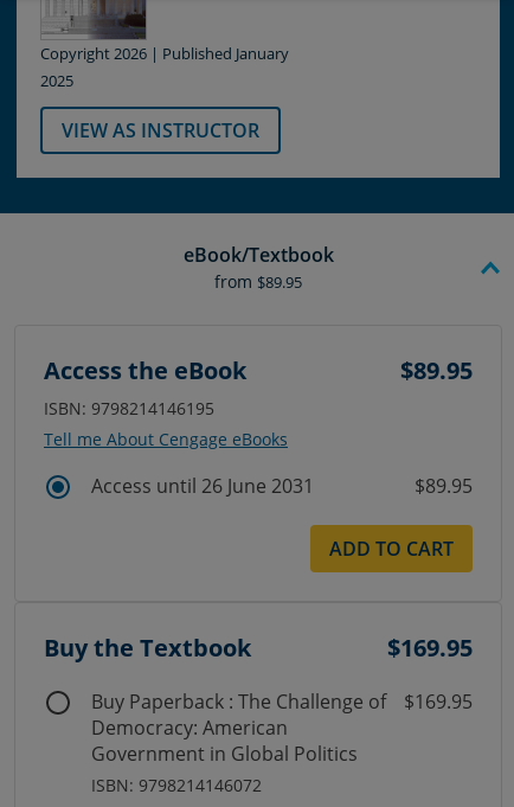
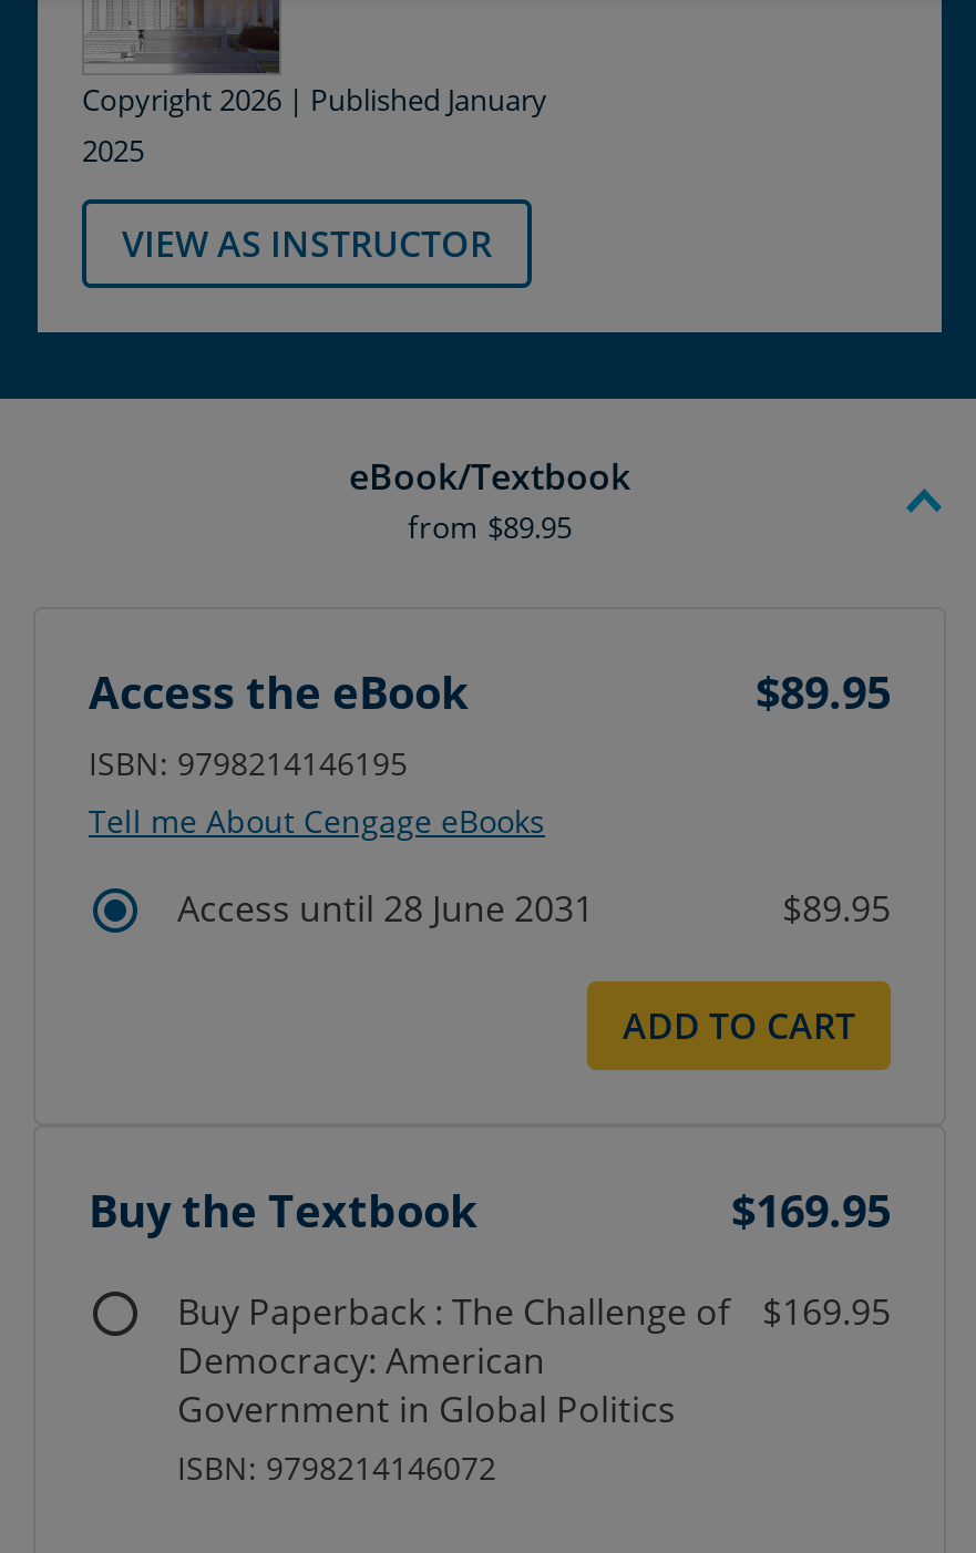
- Access until 26 June 2031
+ Access until 28 June 2031
